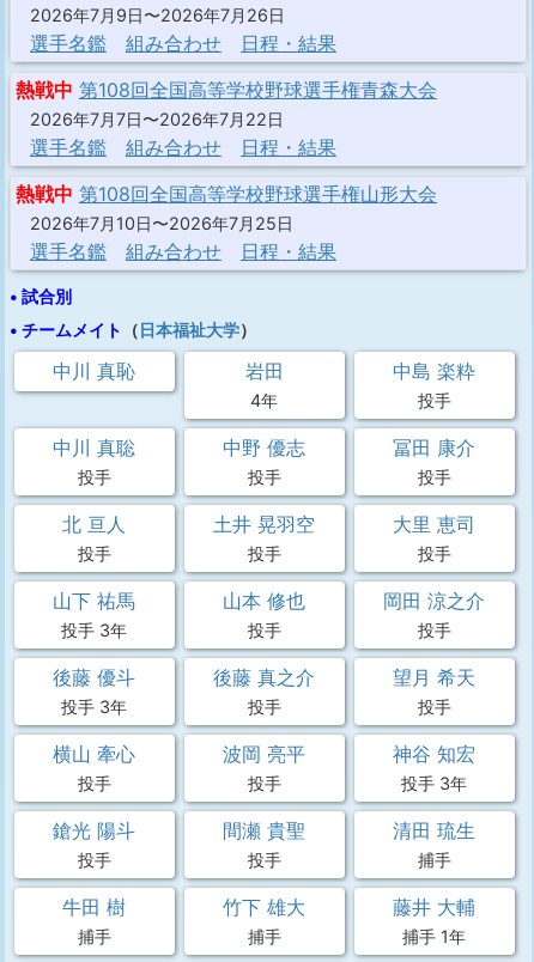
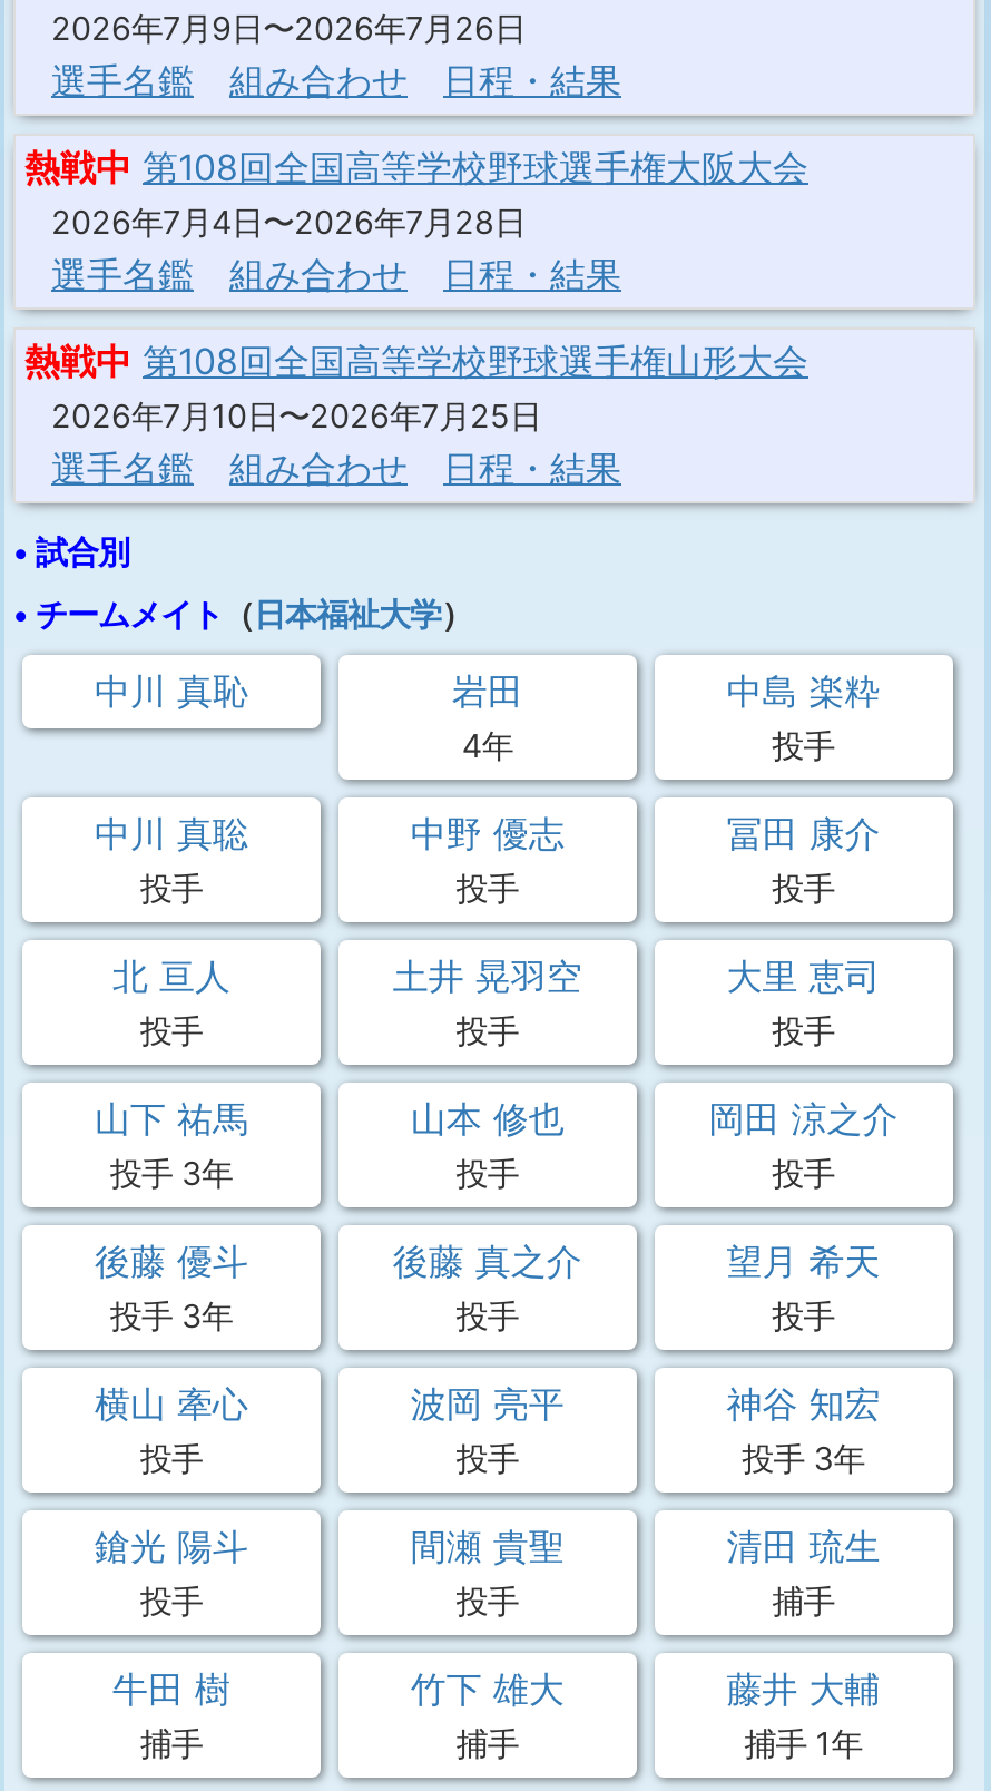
- 熱戦中 第108回全国高等学校野球選手権青森大会
+ 熱戦中 第108回全国高等学校野球選手権大阪大会

- 2026年7月7日〜2026年7月22日
+ 2026年7月4日〜2026年7月28日
